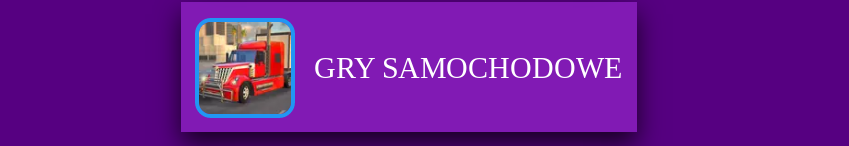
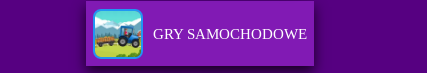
- [image]
+ [image]
